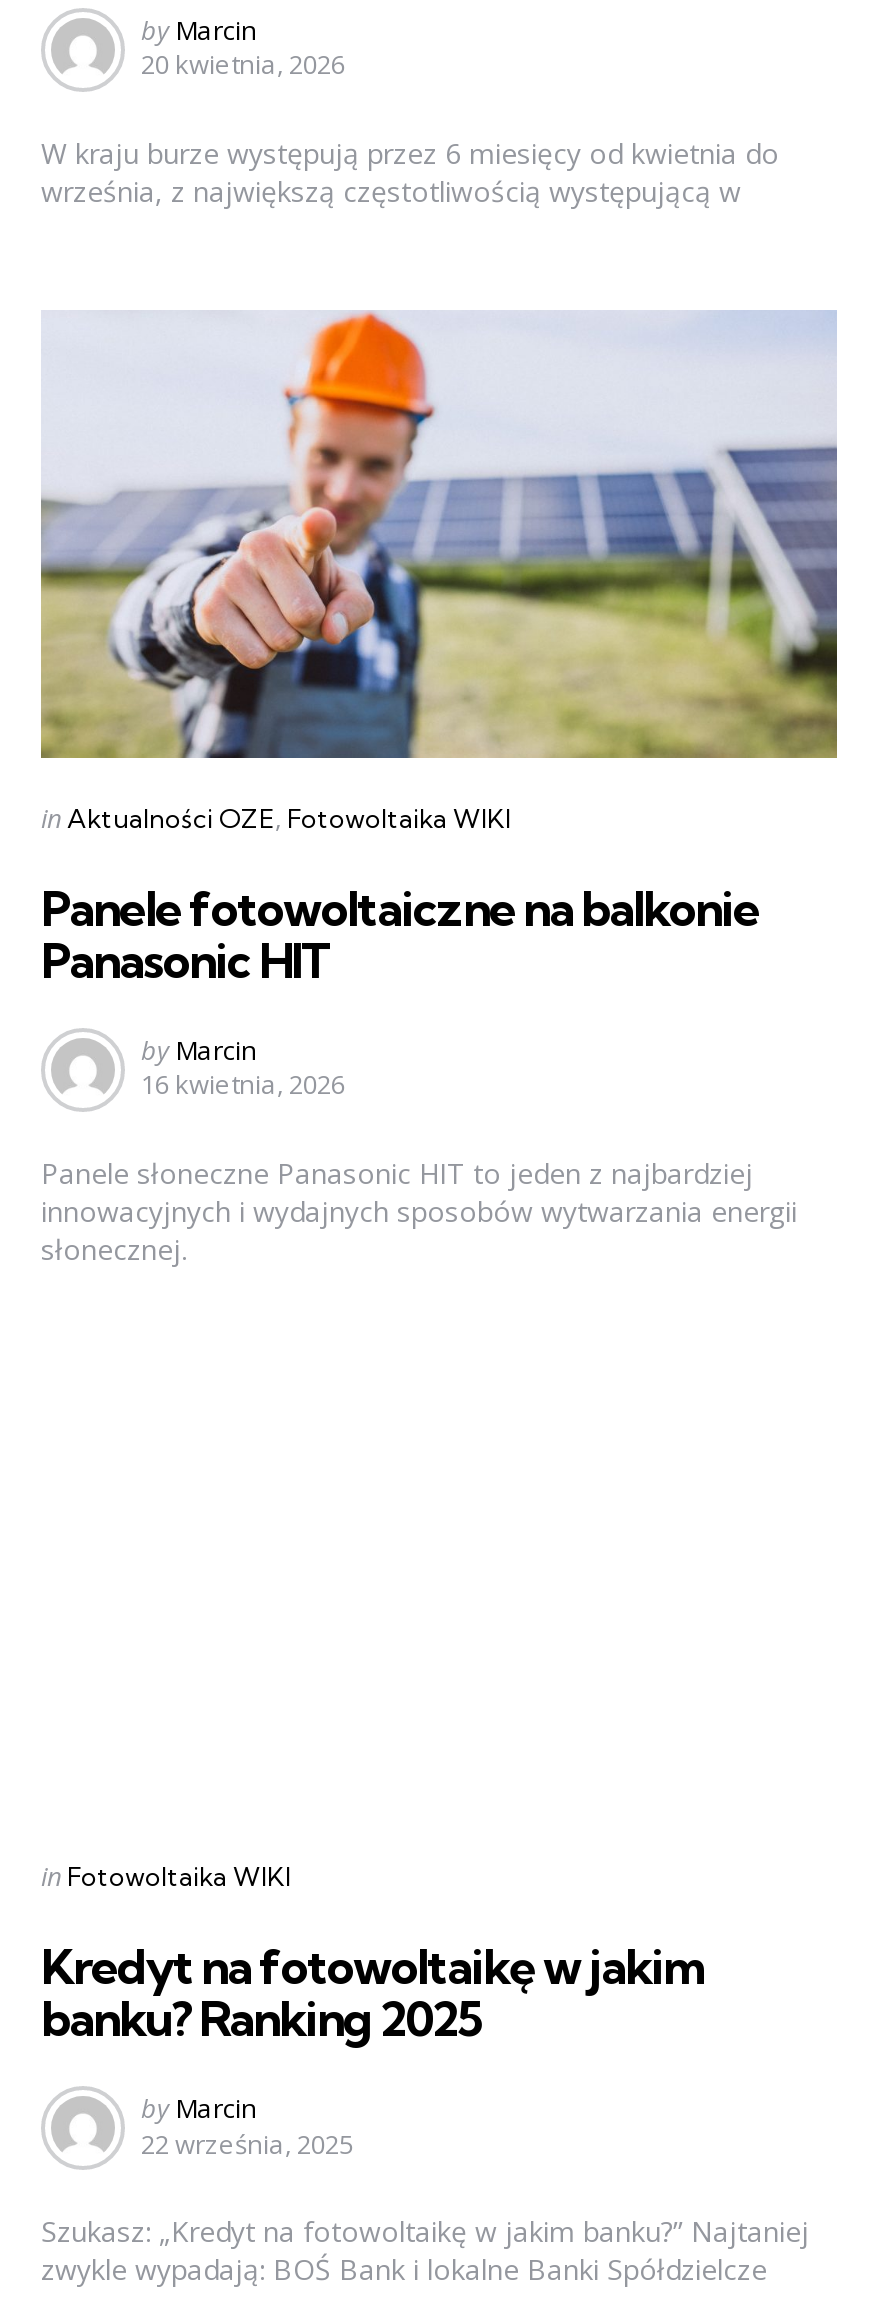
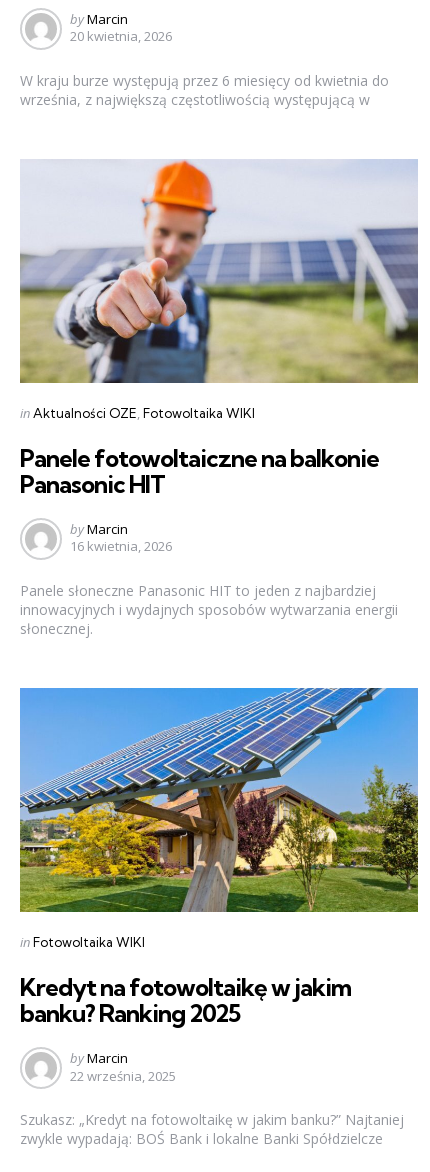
+ [image]
